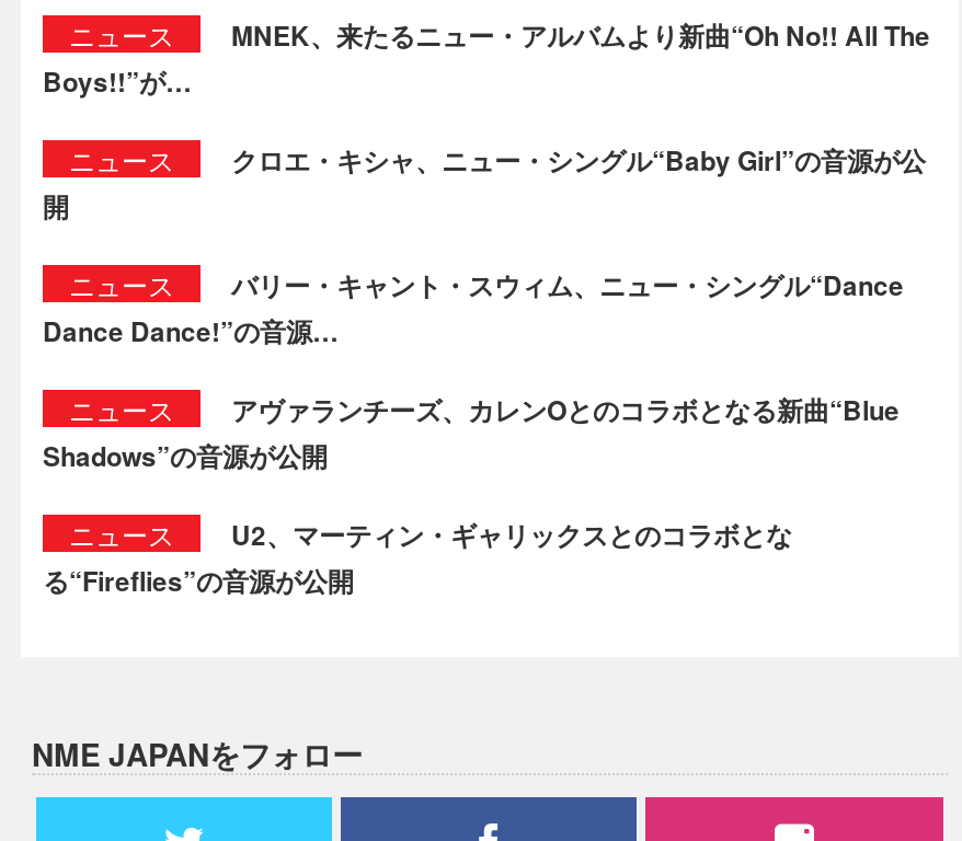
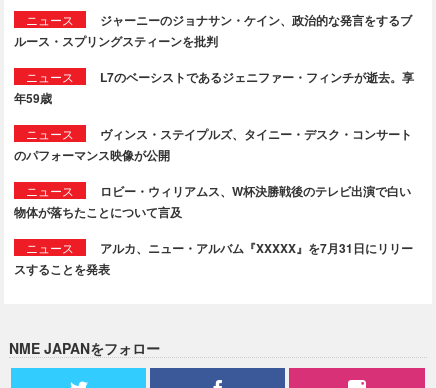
- MNEK、来たるニュー・アルバムより新曲“Oh No!! All The
- Boys!!”が…
+ ジャーニーのジョナサン・ケイン、政治的な発言をするブ
+ ルース・スプリングスティーンを批判

- クロエ・キシャ、ニュー・シングル“Baby Girl”の音源が公
- 開
+ L7のベーシストであるジェニファー・フィンチが逝去。享
+ 年59歳

- バリー・キャント・スウィム、ニュー・シングル“Dance
- Dance Dance!”の音源…
+ ヴィンス・ステイプルズ、タイニー・デスク・コンサート
+ のパフォーマンス映像が公開

- アヴァランチーズ、カレンOとのコラボとなる新曲“Blue
- Shadows”の音源が公開
+ ロビー・ウィリアムス、W杯決勝戦後のテレビ出演で白い
+ 物体が落ちたことについて言及

- U2、マーティン・ギャリックスとのコラボとな
- る“Fireflies”の音源が公開
+ アルカ、ニュー・アルバム『XXXXX』を7月31日にリリー
+ スすることを発表
